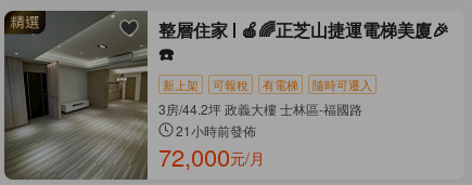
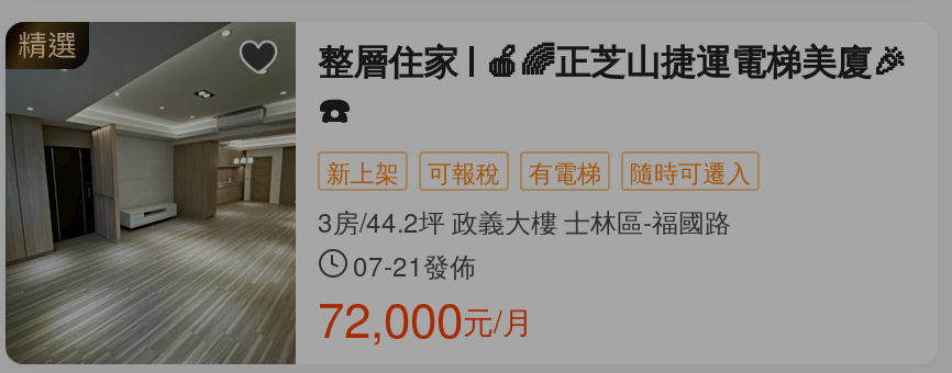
- 21小時前發佈
+ 07-21發佈
